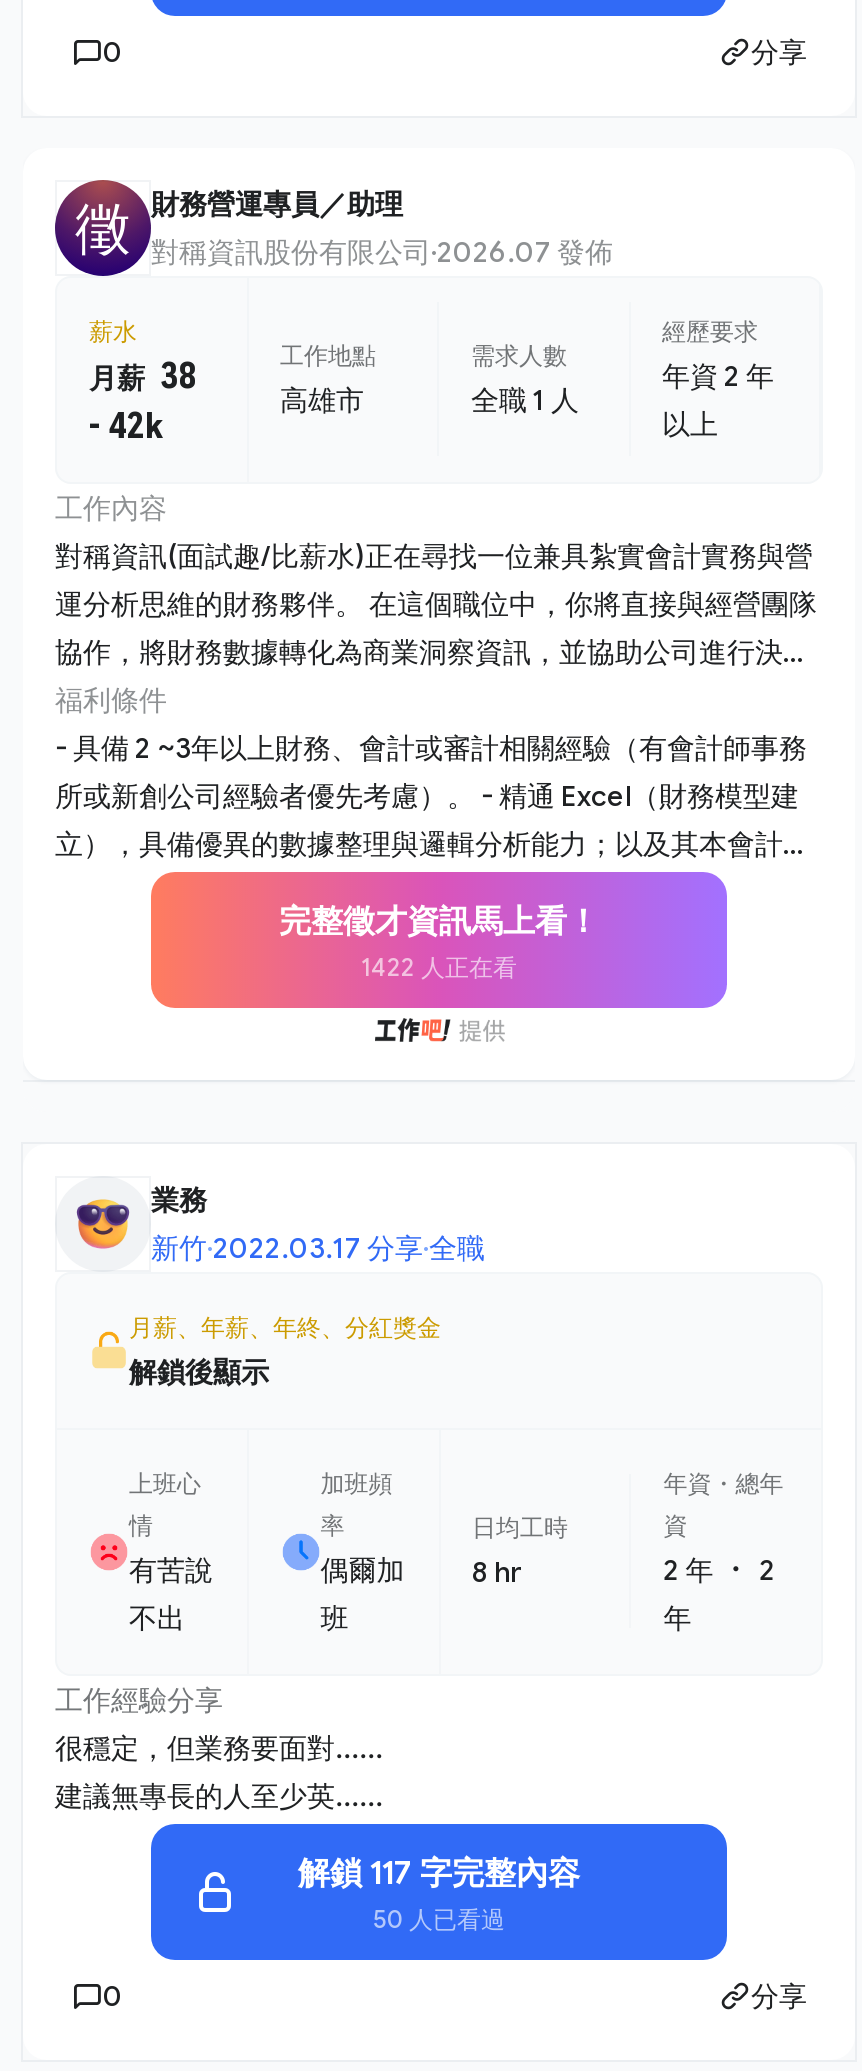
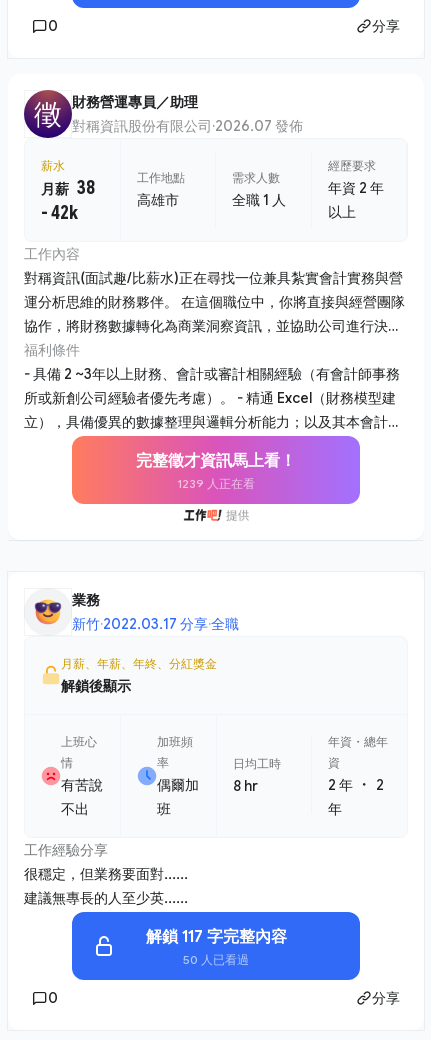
- 1422 人正在看
+ 1239 人正在看
